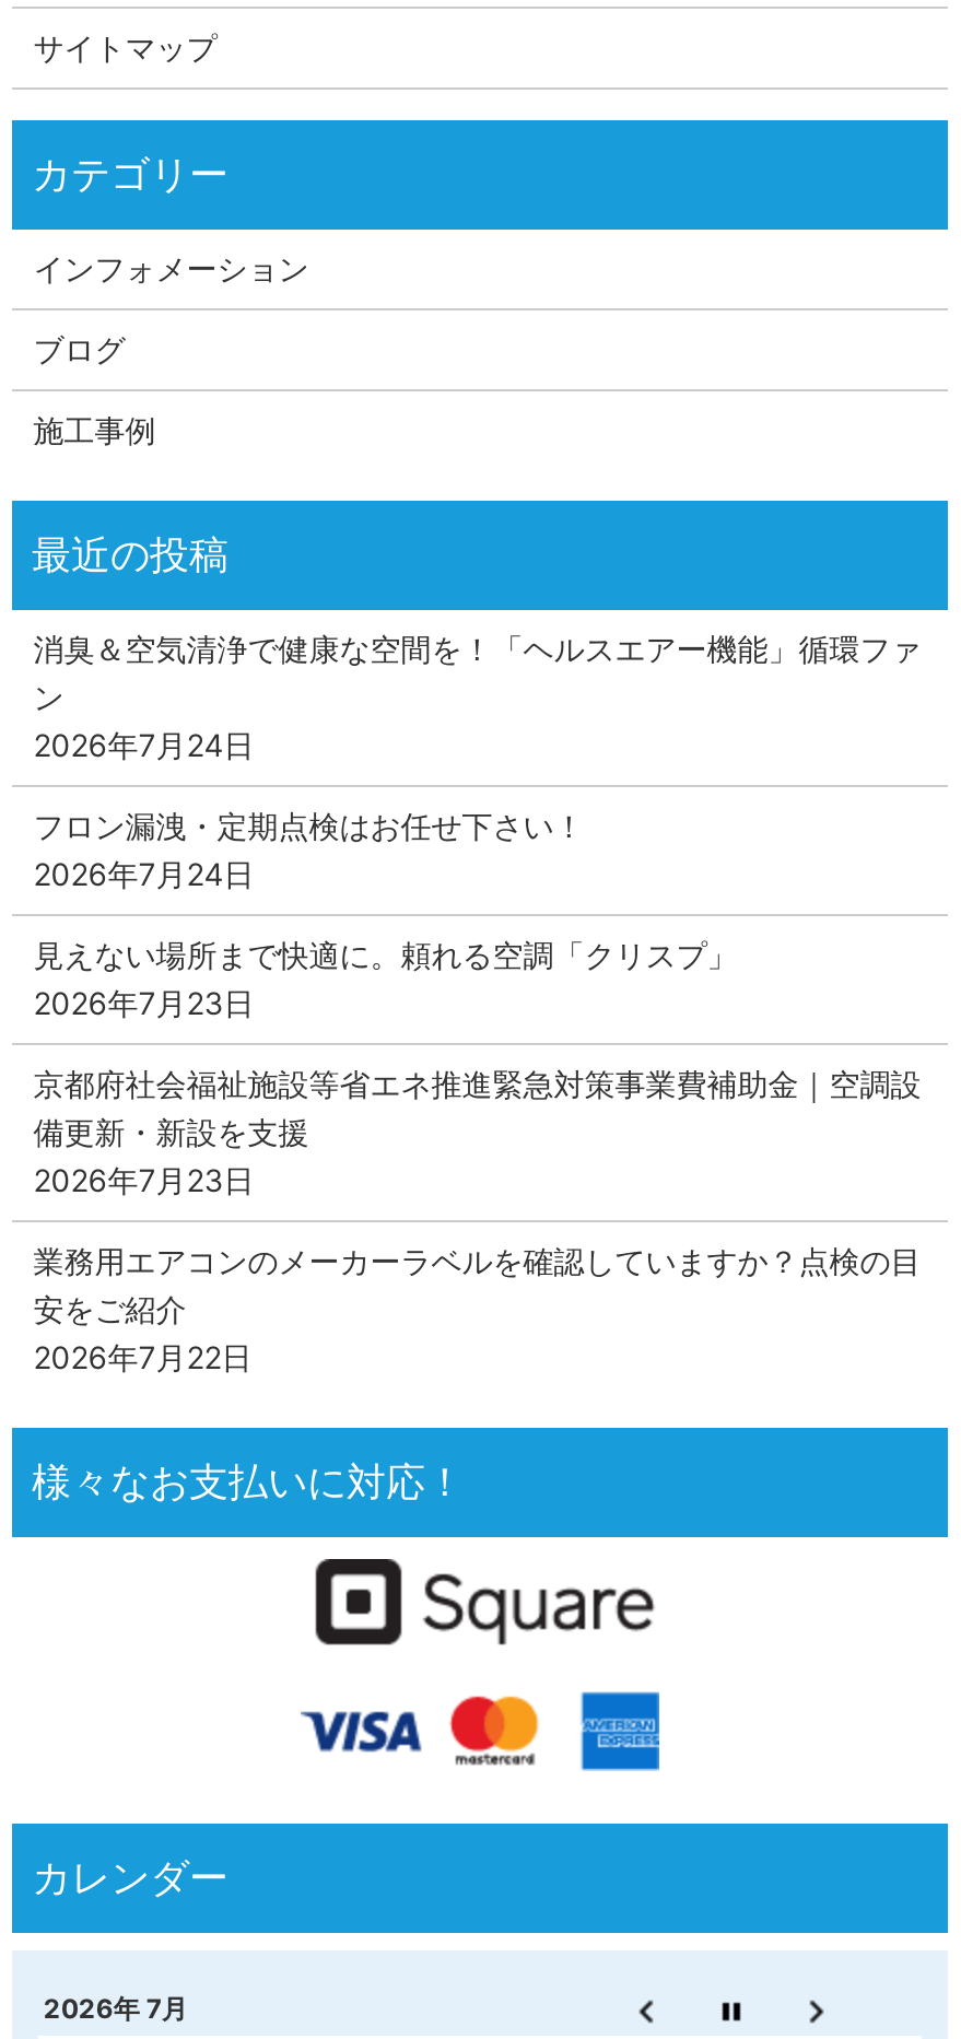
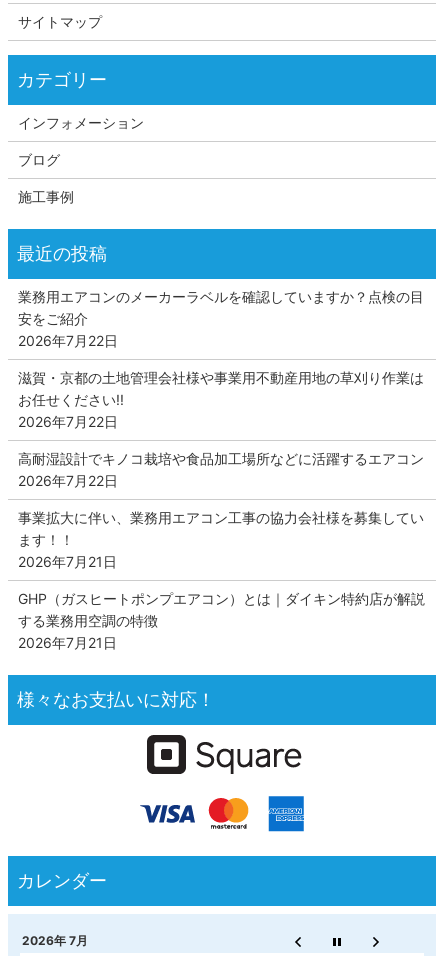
- 消臭＆空気清浄で健康な空間を！「ヘルスエアー機能」循環ファ
- ン
- 2026年7月24日
- フロン漏洩・定期点検はお任せ下さい！
- 2026年7月24日
- 見えない場所まで快適に。頼れる空調「クリスプ」
- 2026年7月23日
- 京都府社会福祉施設等省エネ推進緊急対策事業費補助金｜空調設
- 備更新・新設を支援
- 2026年7月23日

moved up: 業務用エアコンのメーカーラベルを確認していますか？点検の目 | 安をご紹介 | 2026年7月22日

+ 滋賀・京都の土地管理会社様や事業用不動産用地の草刈り作業は
+ お任せください!!
+ 2026年7月22日
+ 高耐湿設計でキノコ栽培や食品加工場所などに活躍するエアコン
+ 2026年7月22日
+ 事業拡大に伴い、業務用エアコン工事の協力会社様を募集してい
+ ます！！
+ 2026年7月21日
+ GHP（ガスヒートポンプエアコン）とは｜ダイキン特約店が解説
+ する業務用空調の特徴
+ 2026年7月21日
